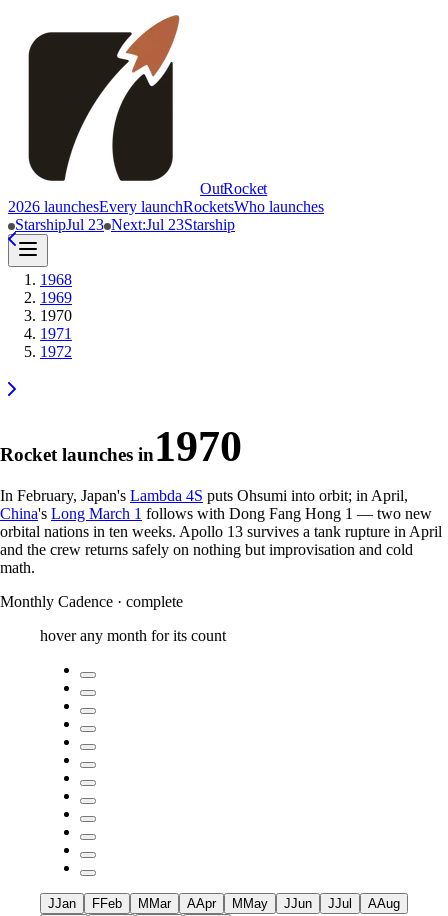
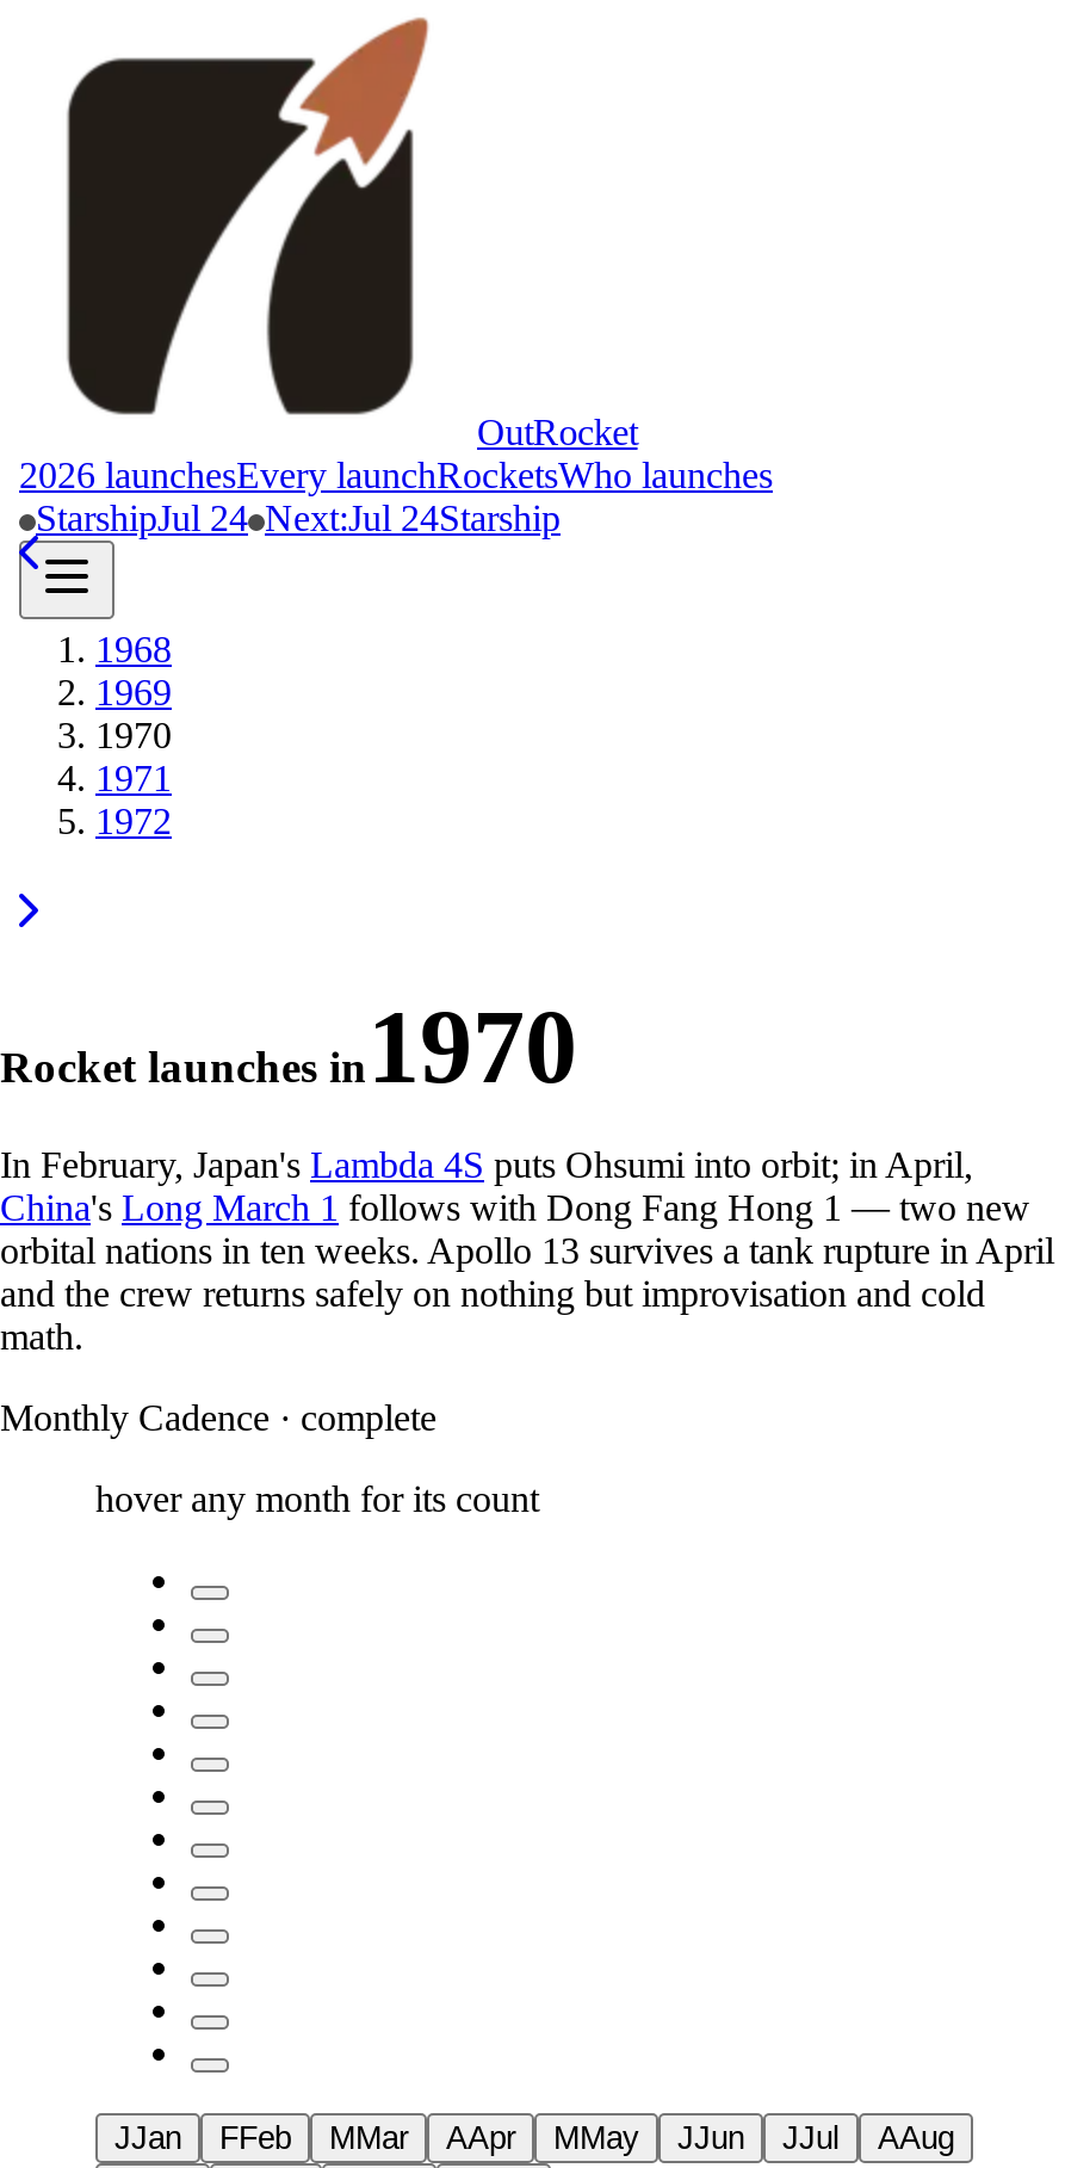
- StarshipJul 23 Next:Jul 23Starship
+ StarshipJul 24 Next:Jul 24Starship
